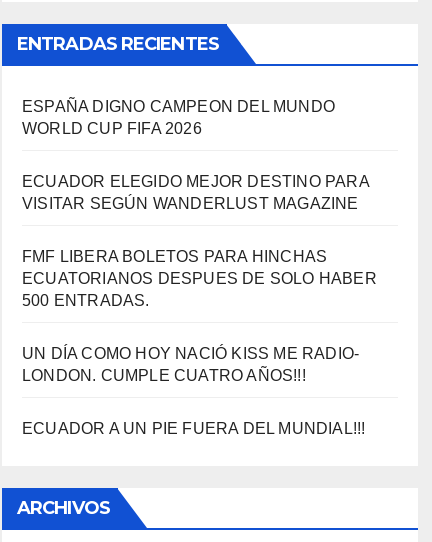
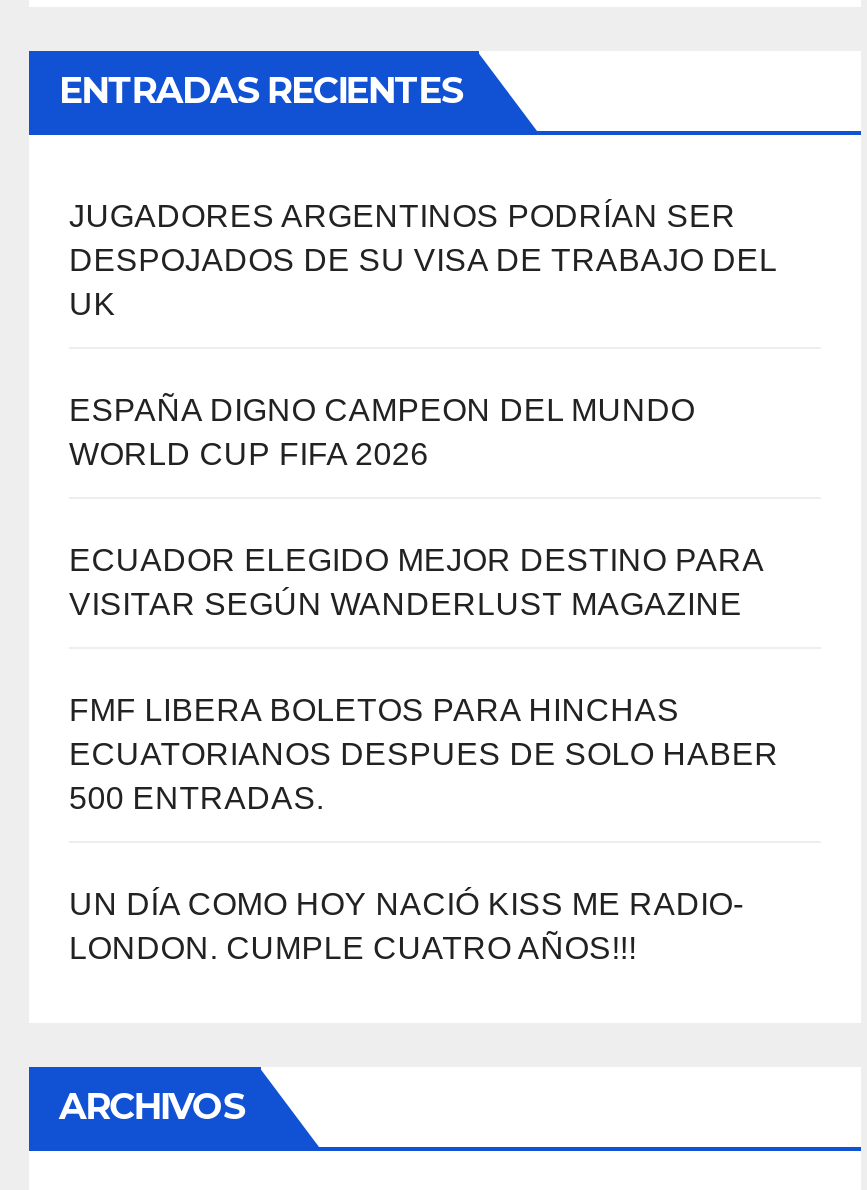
+ JUGADORES ARGENTINOS PODRÍAN SER
+ DESPOJADOS DE SU VISA DE TRABAJO DEL
+ UK

moved down: ESPAÑA DIGNO CAMPEON DEL MUNDO | WORLD CUP FIFA 2026 | ECUADOR ELEGIDO MEJOR DESTINO PARA | ... | UN DÍA COMO HOY NACIÓ KISS ME RADIO- | LONDON. CUMPLE CUATRO AÑOS!!!

- ECUADOR A UN PIE FUERA DEL MUNDIAL!!!
